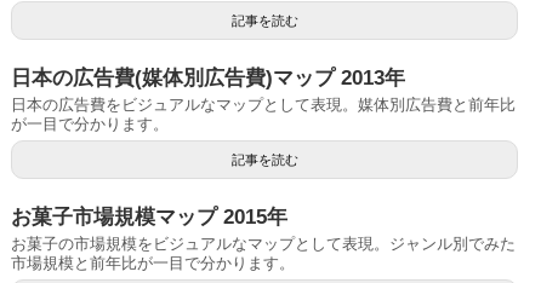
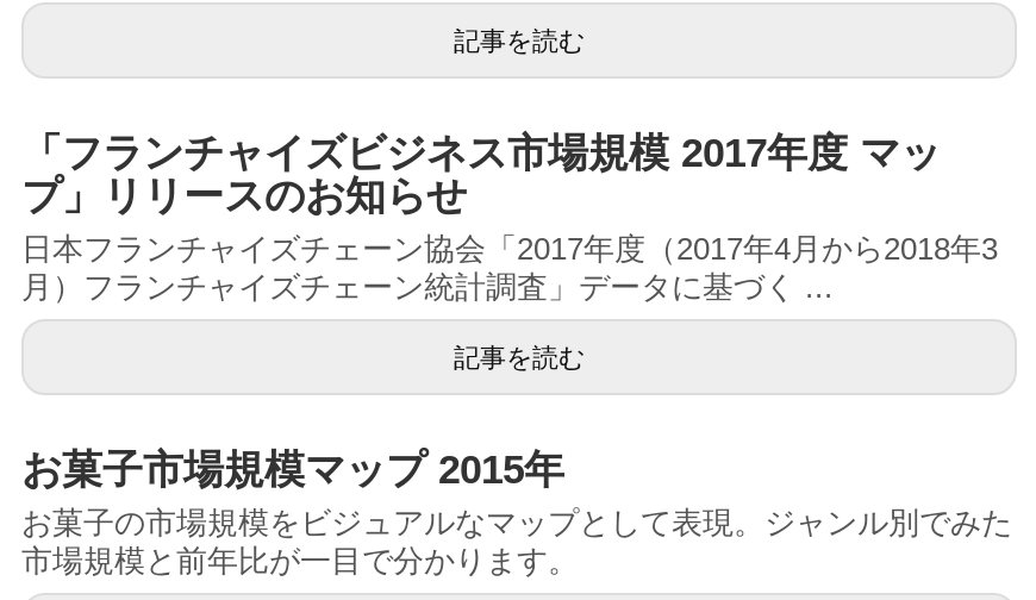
- 日本の広告費(媒体別広告費)マップ 2013年
- 日本の広告費をビジュアルなマップとして表現。媒体別広告費と前年比
- が一目で分かります。
+ 「フランチャイズビジネス市場規模 2017年度 マッ
+ プ」リリースのお知らせ
+ 日本フランチャイズチェーン協会「2017年度（2017年4月から2018年3
+ 月）フランチャイズチェーン統計調査」データに基づく ...
